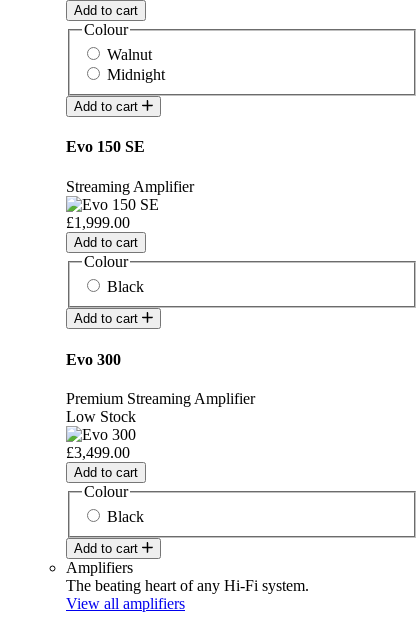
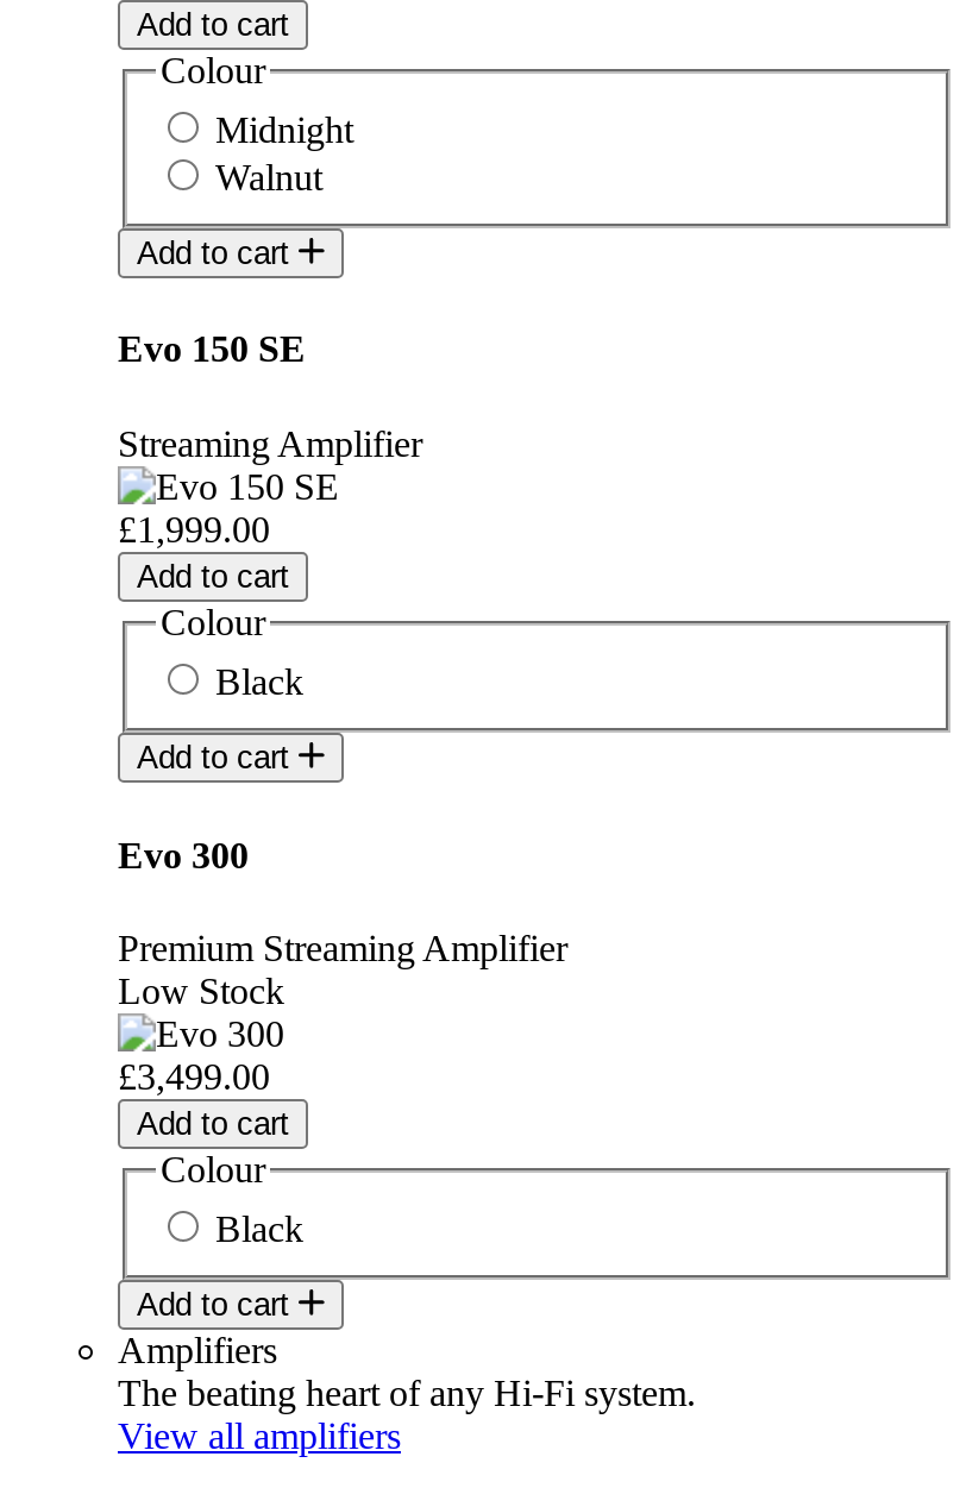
moved down: Walnut

moved up: Midnight
